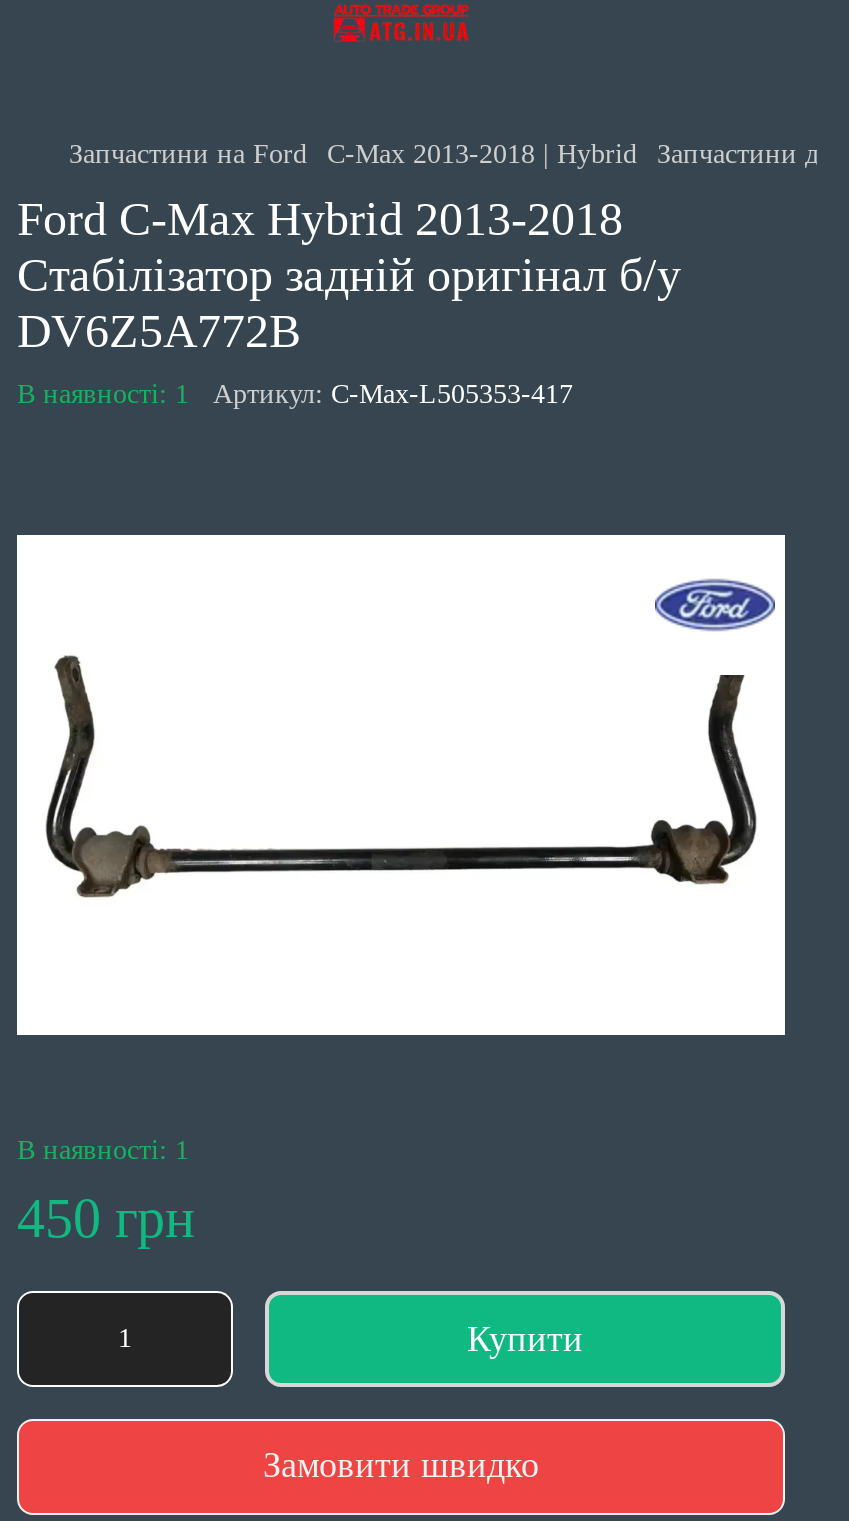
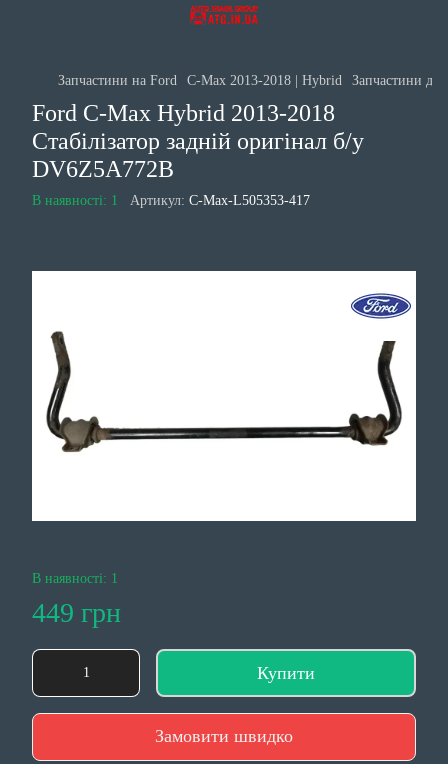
- 450 грн
+ 449 грн
